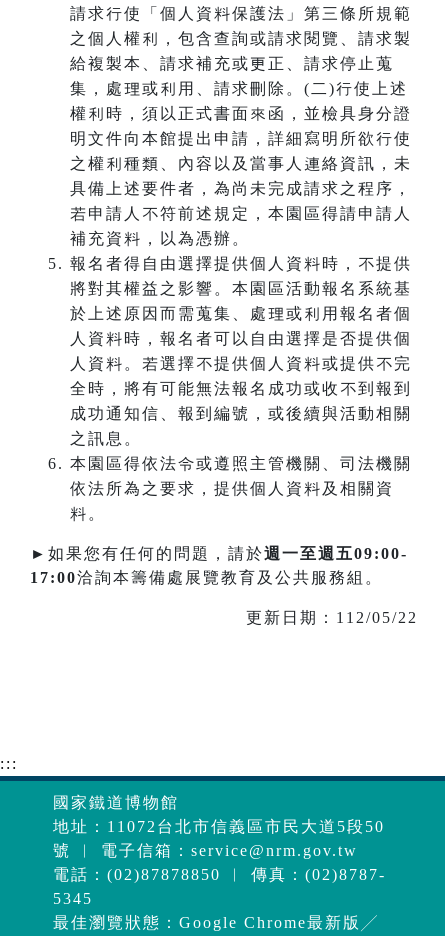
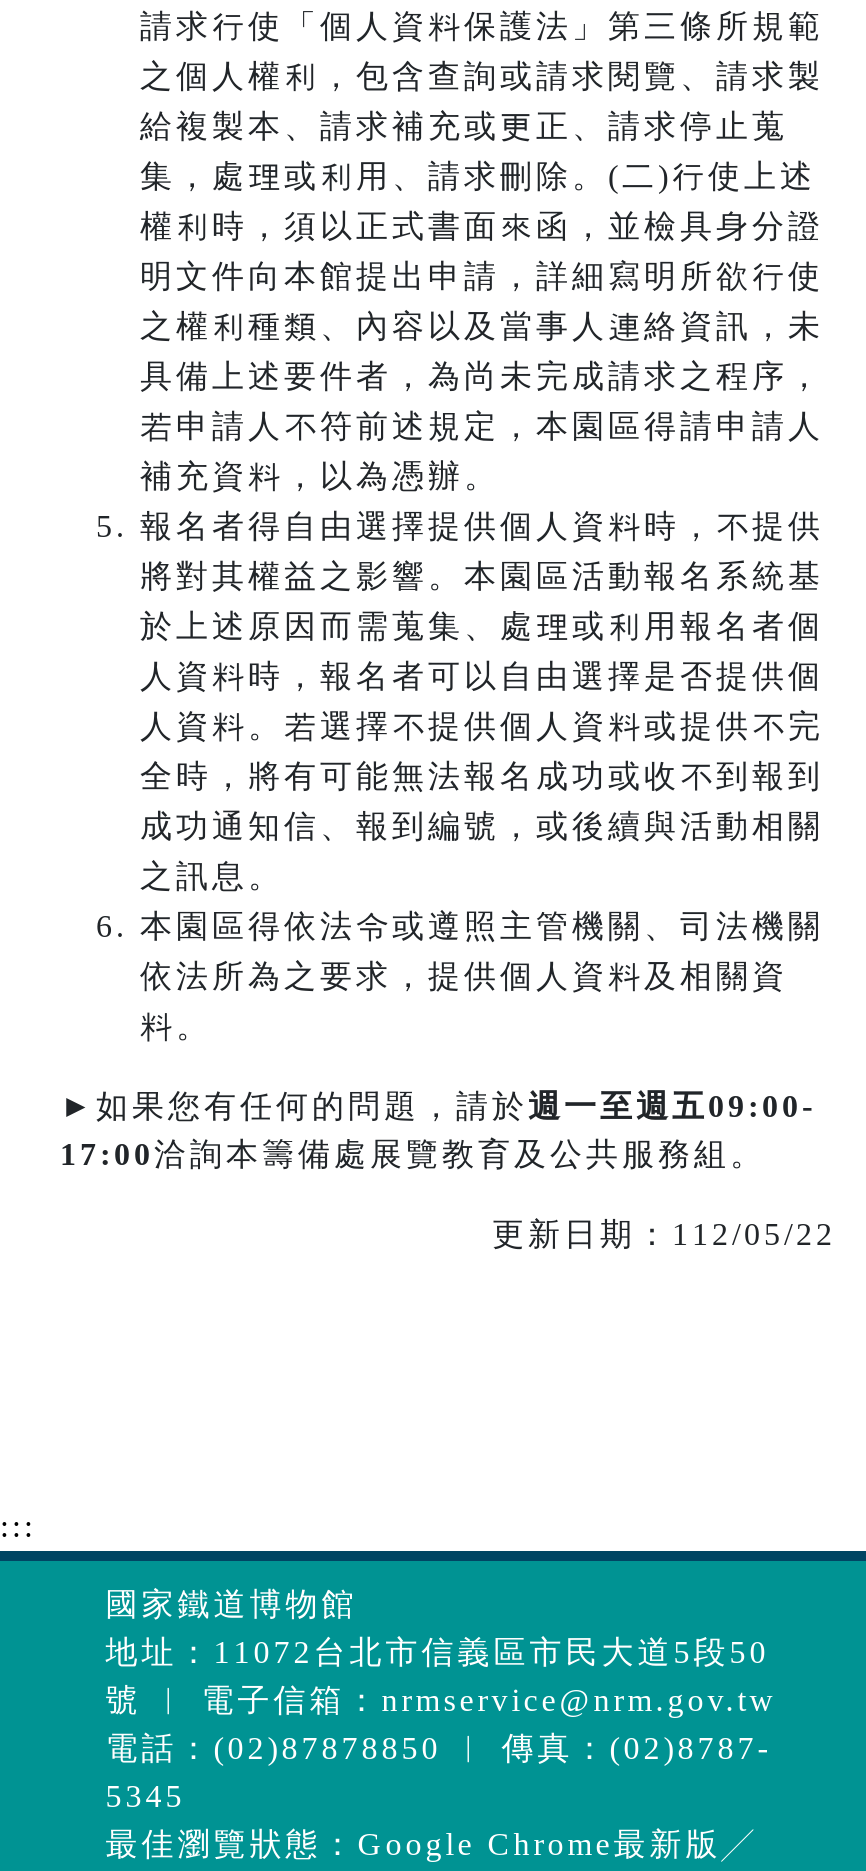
- 號 ︱ 電子信箱：service@nrm.gov.tw
+ 號 ︱ 電子信箱：nrmservice@nrm.gov.tw
